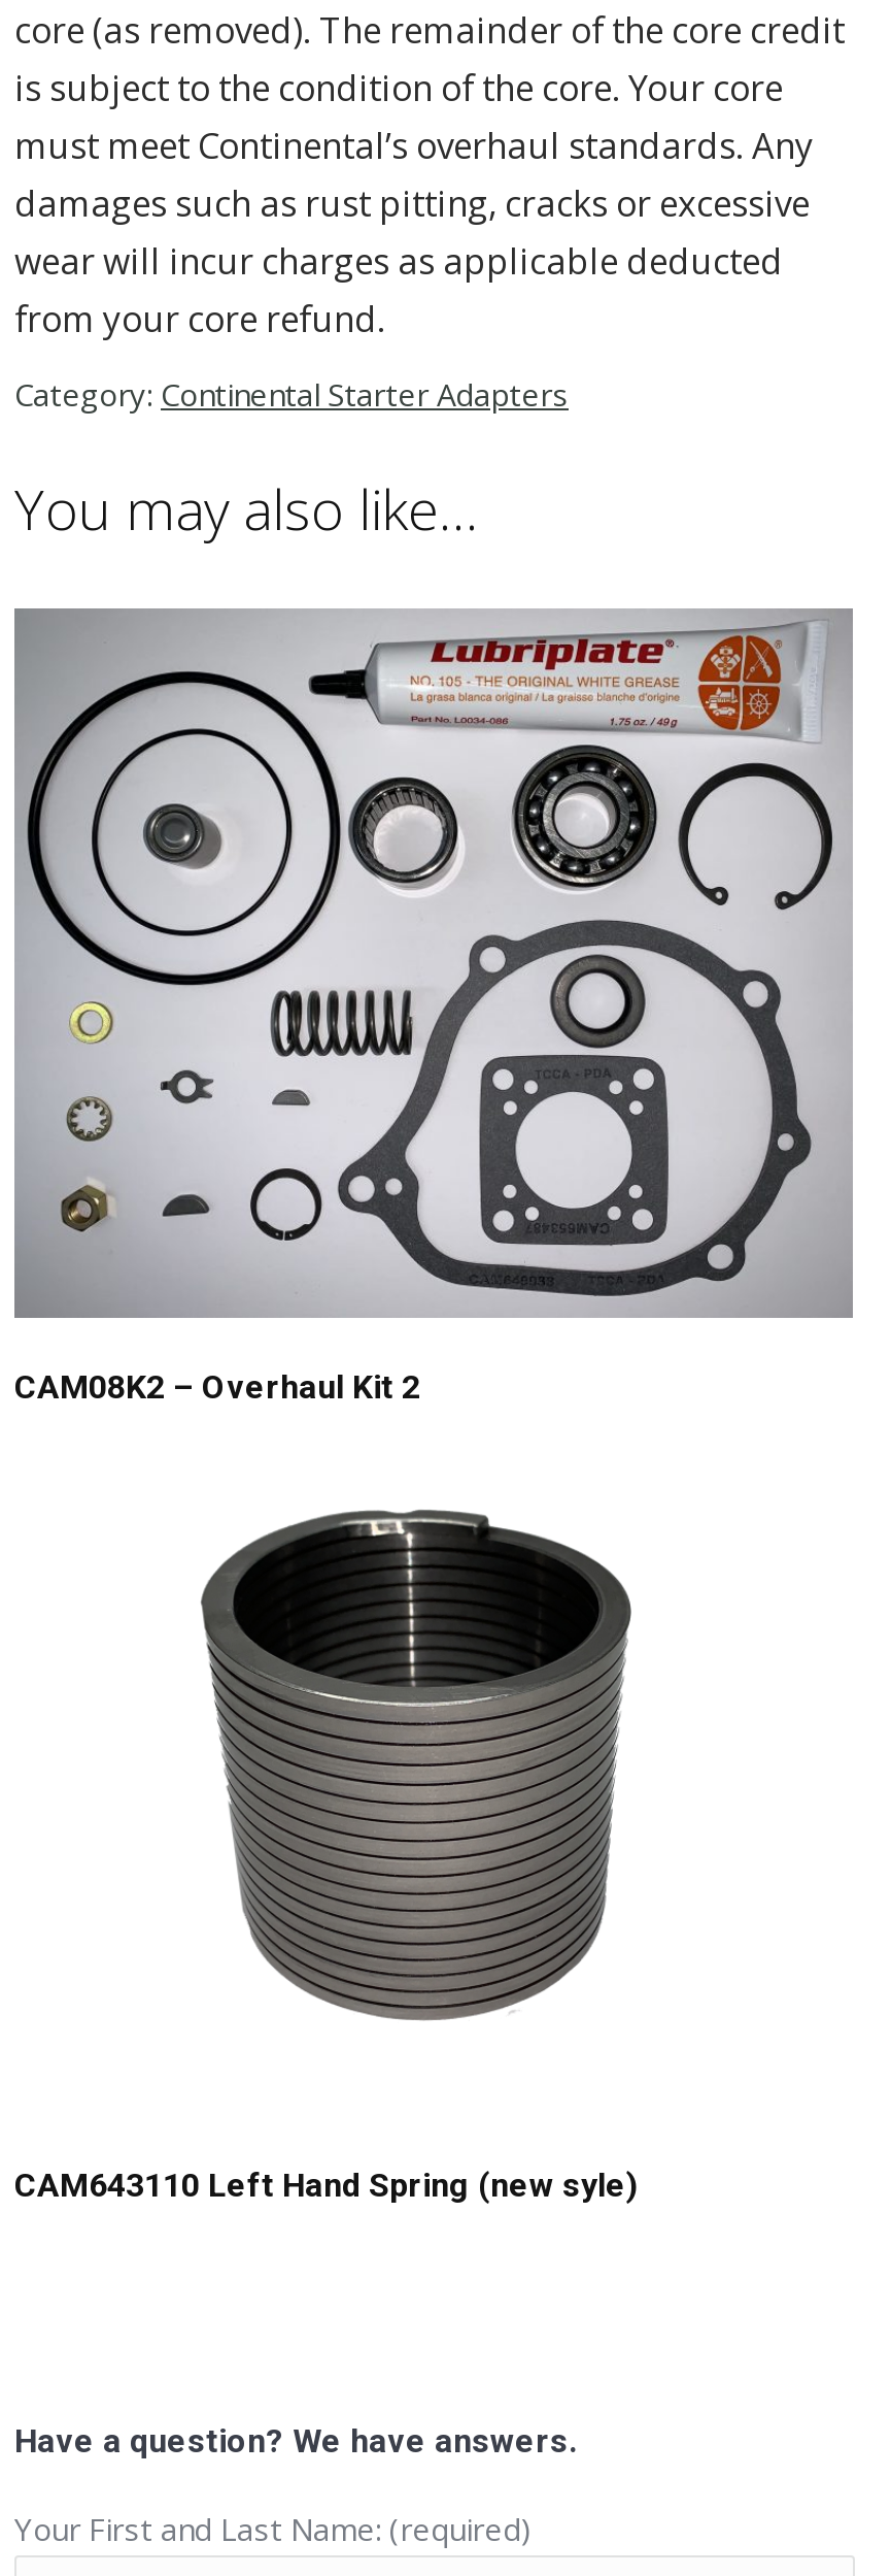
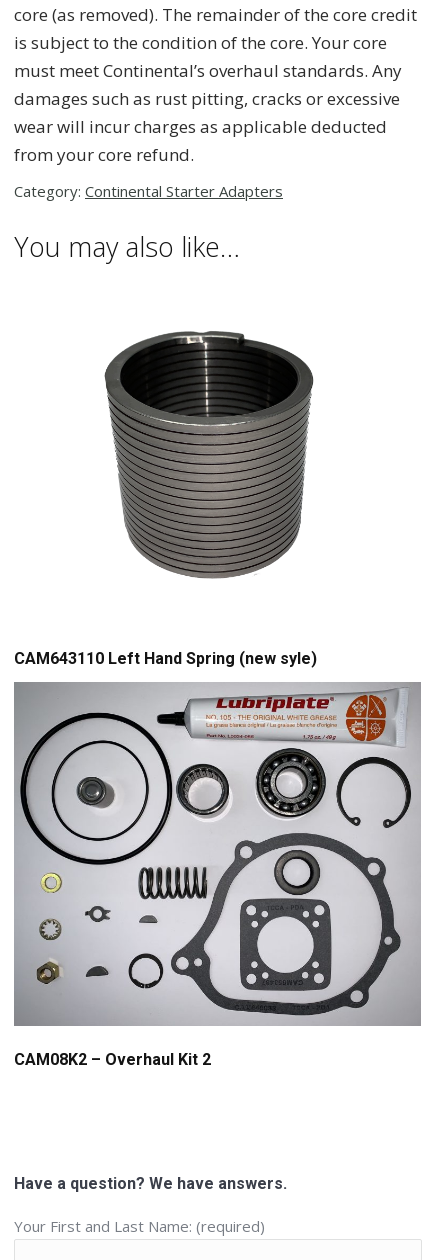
moved down: [image] | CAM08K2 – Overhaul Kit 2

moved up: [image]

moved up: CAM643110 Left Hand Spring (new syle)
